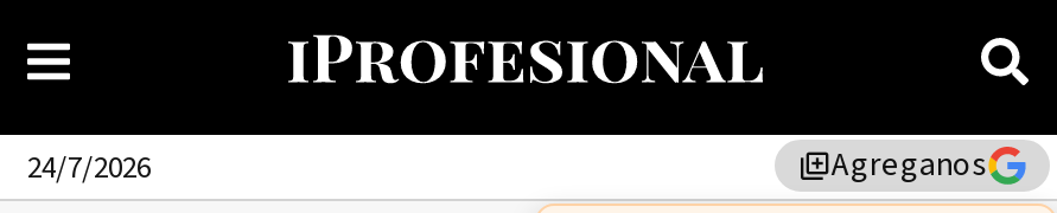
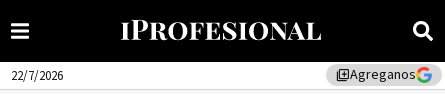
- 24/7/2026
+ 22/7/2026
